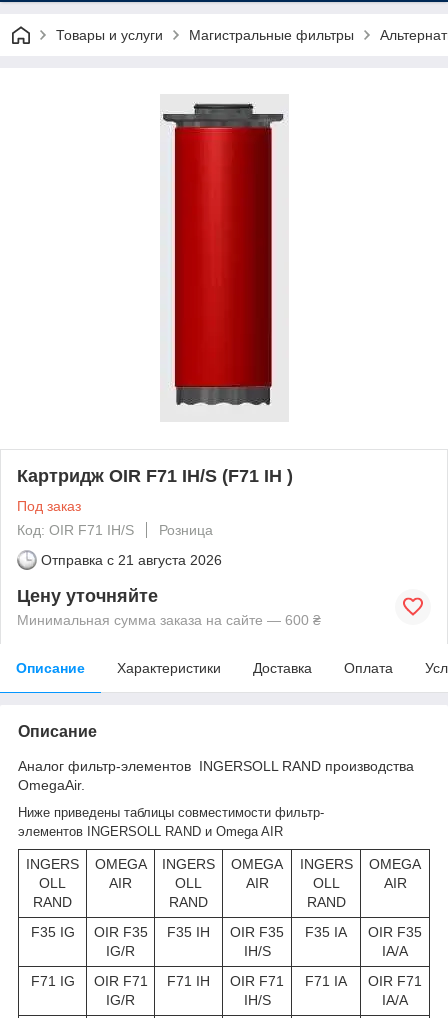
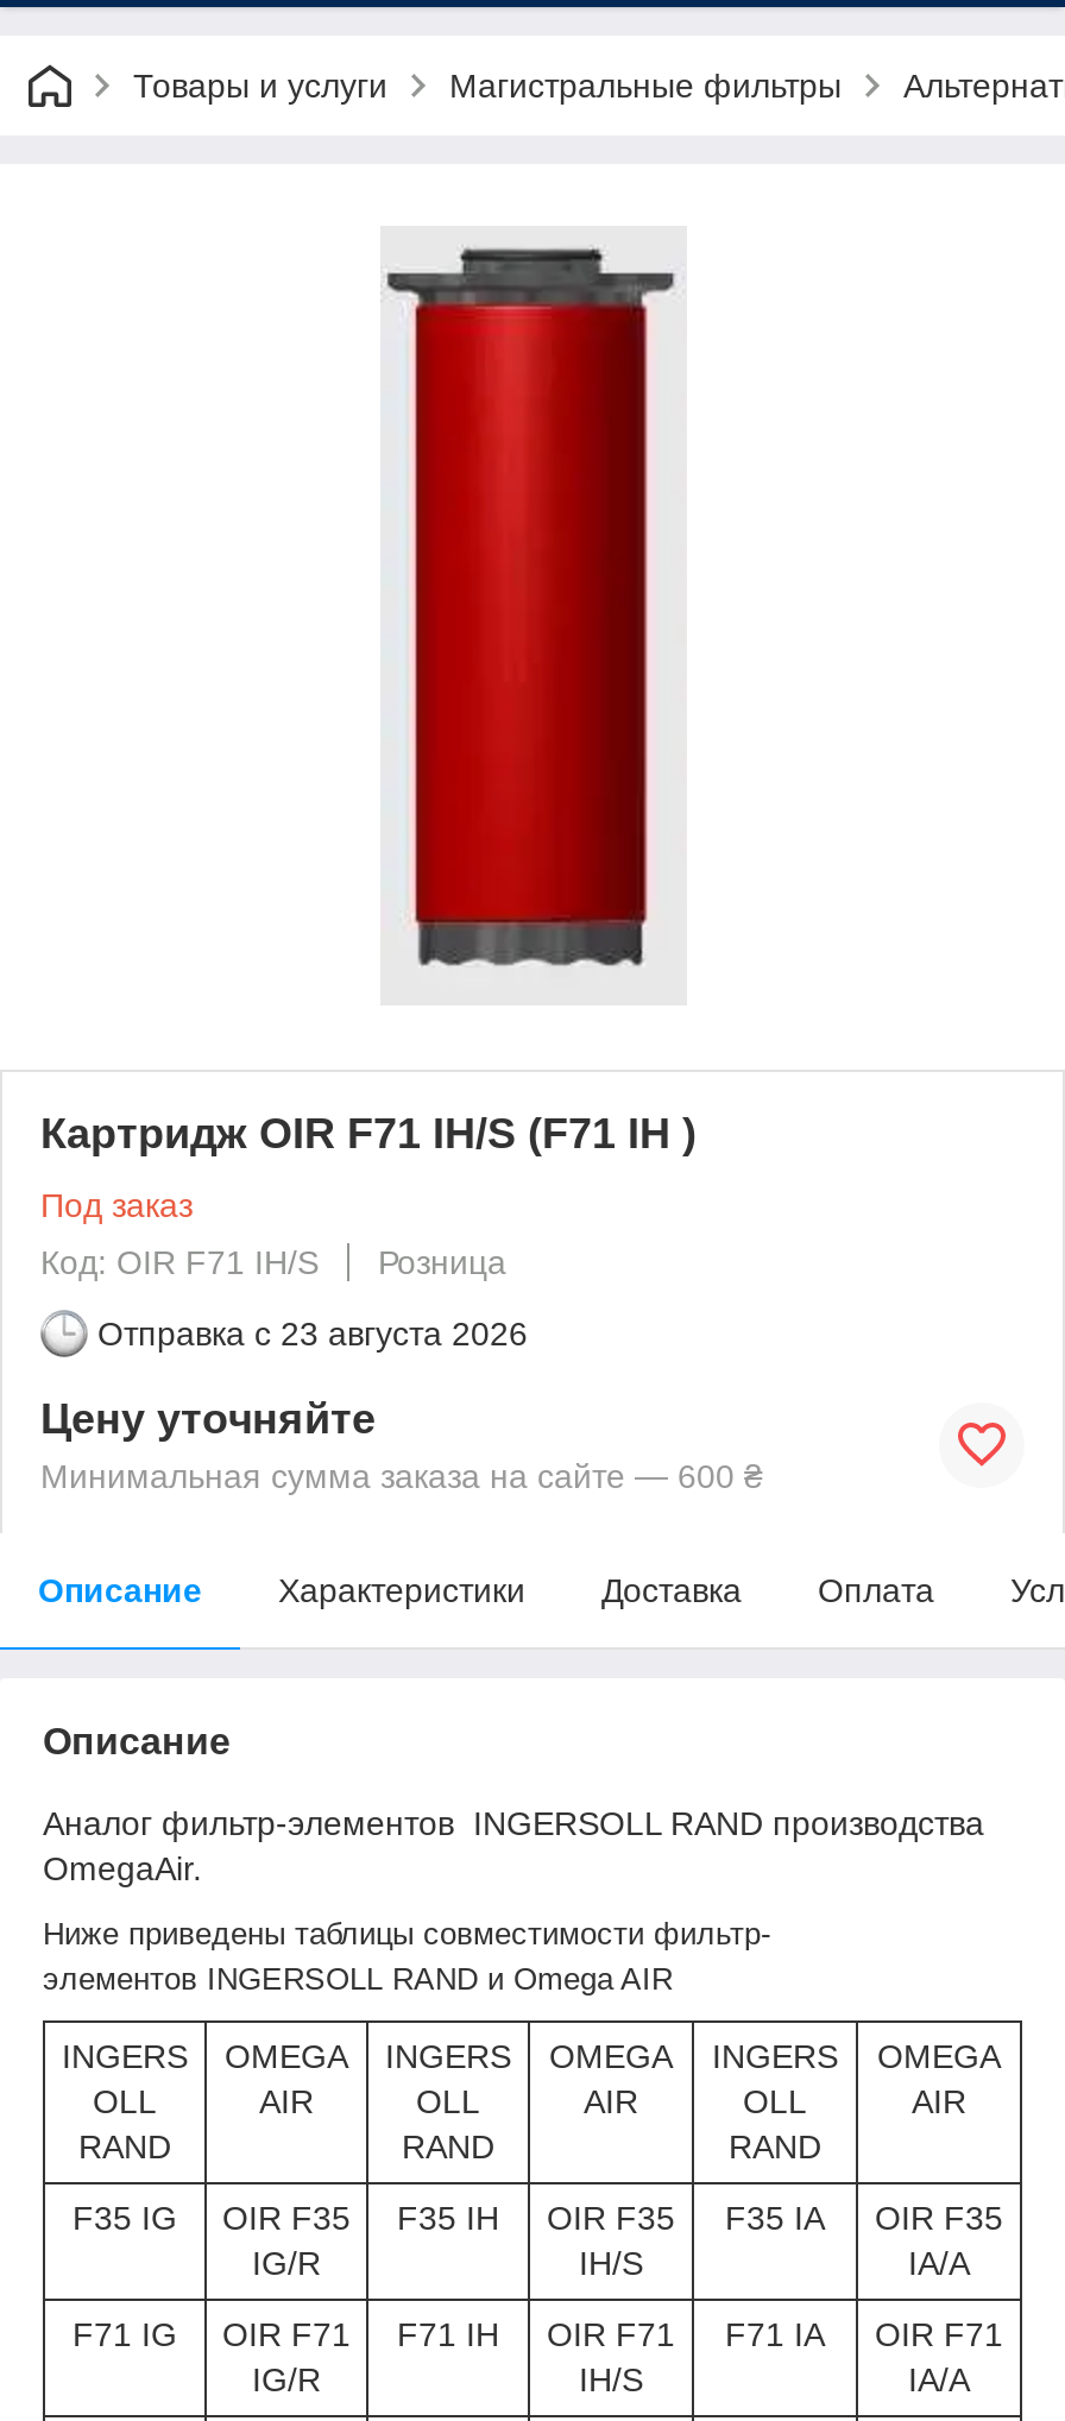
- Отправка с 21 августа 2026
+ Отправка с 23 августа 2026
